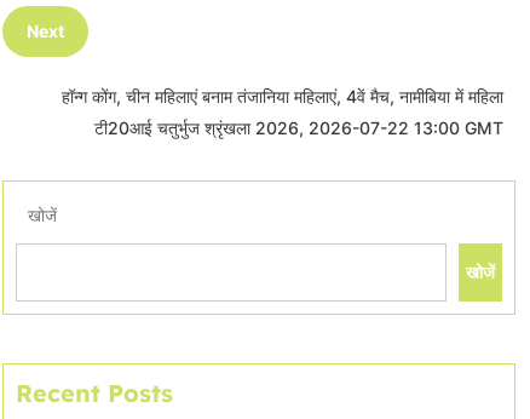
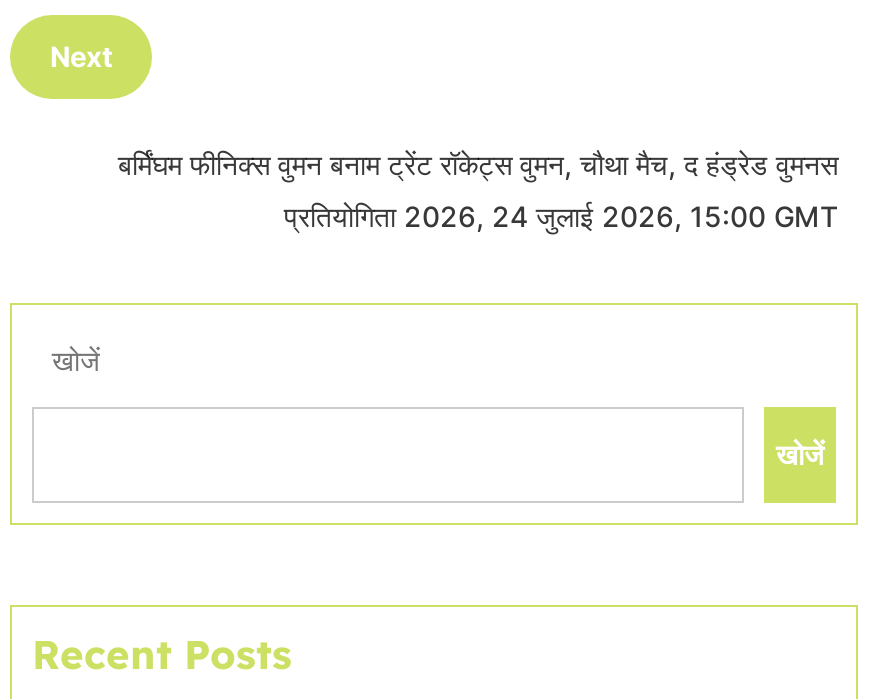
- हॉन्ग कोंग, चीन महिलाएं बनाम तंजानिया महिलाएं, 4वें मैच, नामीबिया में महिला
+ बर्मिंघम फीनिक्स वुमन बनाम ट्रेंट रॉकेट्स वुमन, चौथा मैच, द हंड्रेड वुमनस

- टी20आई चतुर्भुज श्रृंखला 2026, 2026-07-22 13:00 GMT
+ प्रतियोगिता 2026, 24 जुलाई 2026, 15:00 GMT
